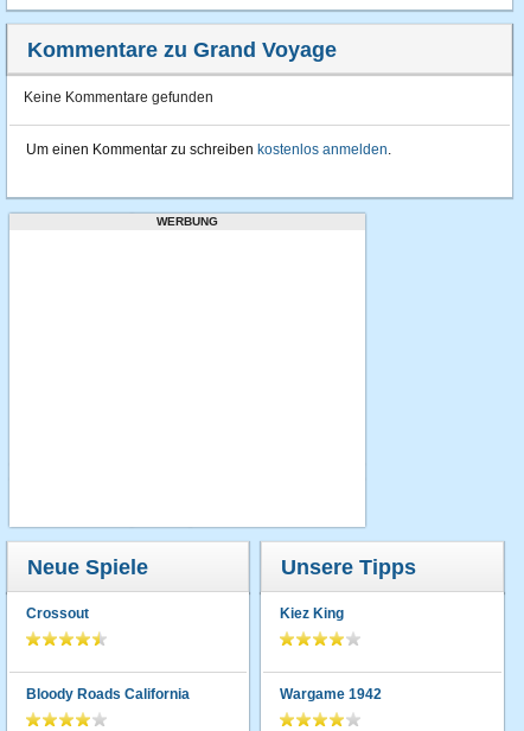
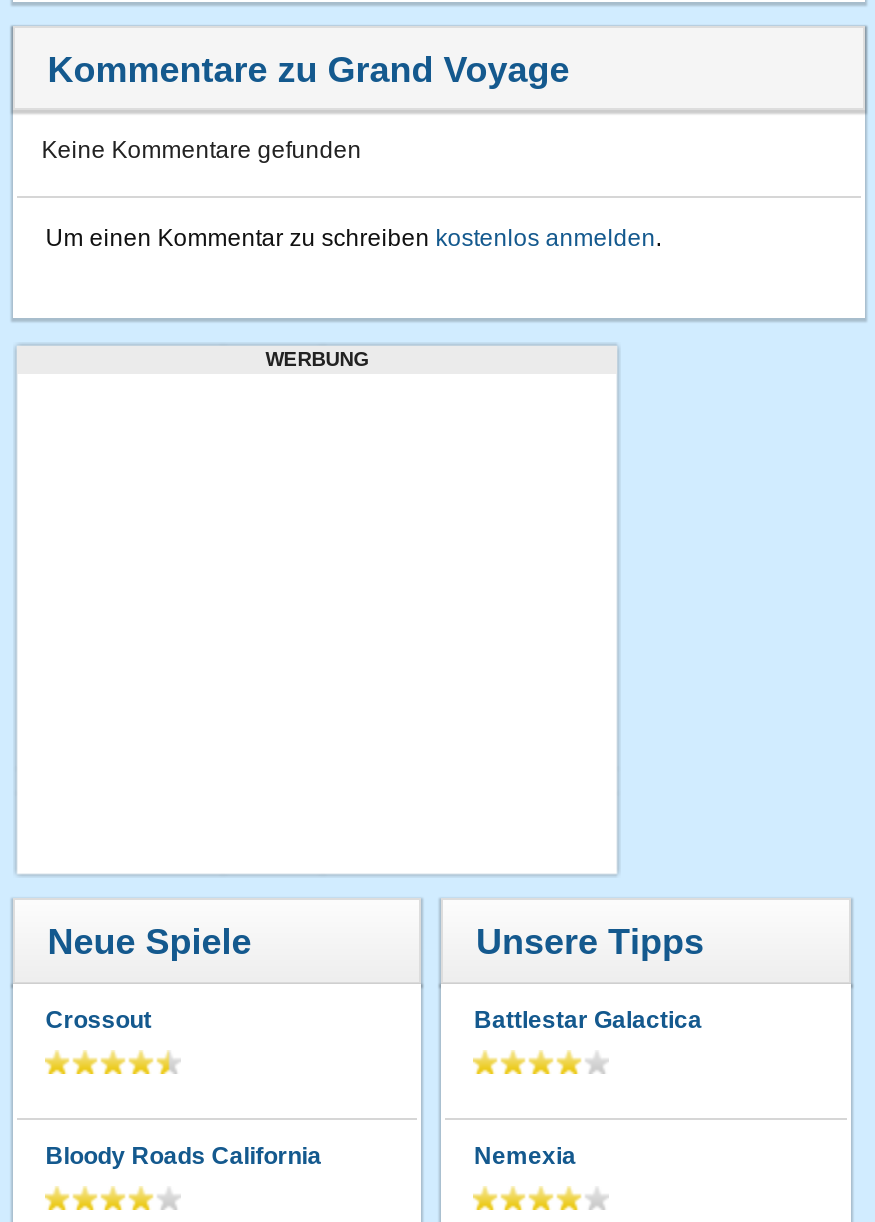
- Kiez King
+ Battlestar Galactica

- Wargame 1942
+ Nemexia
